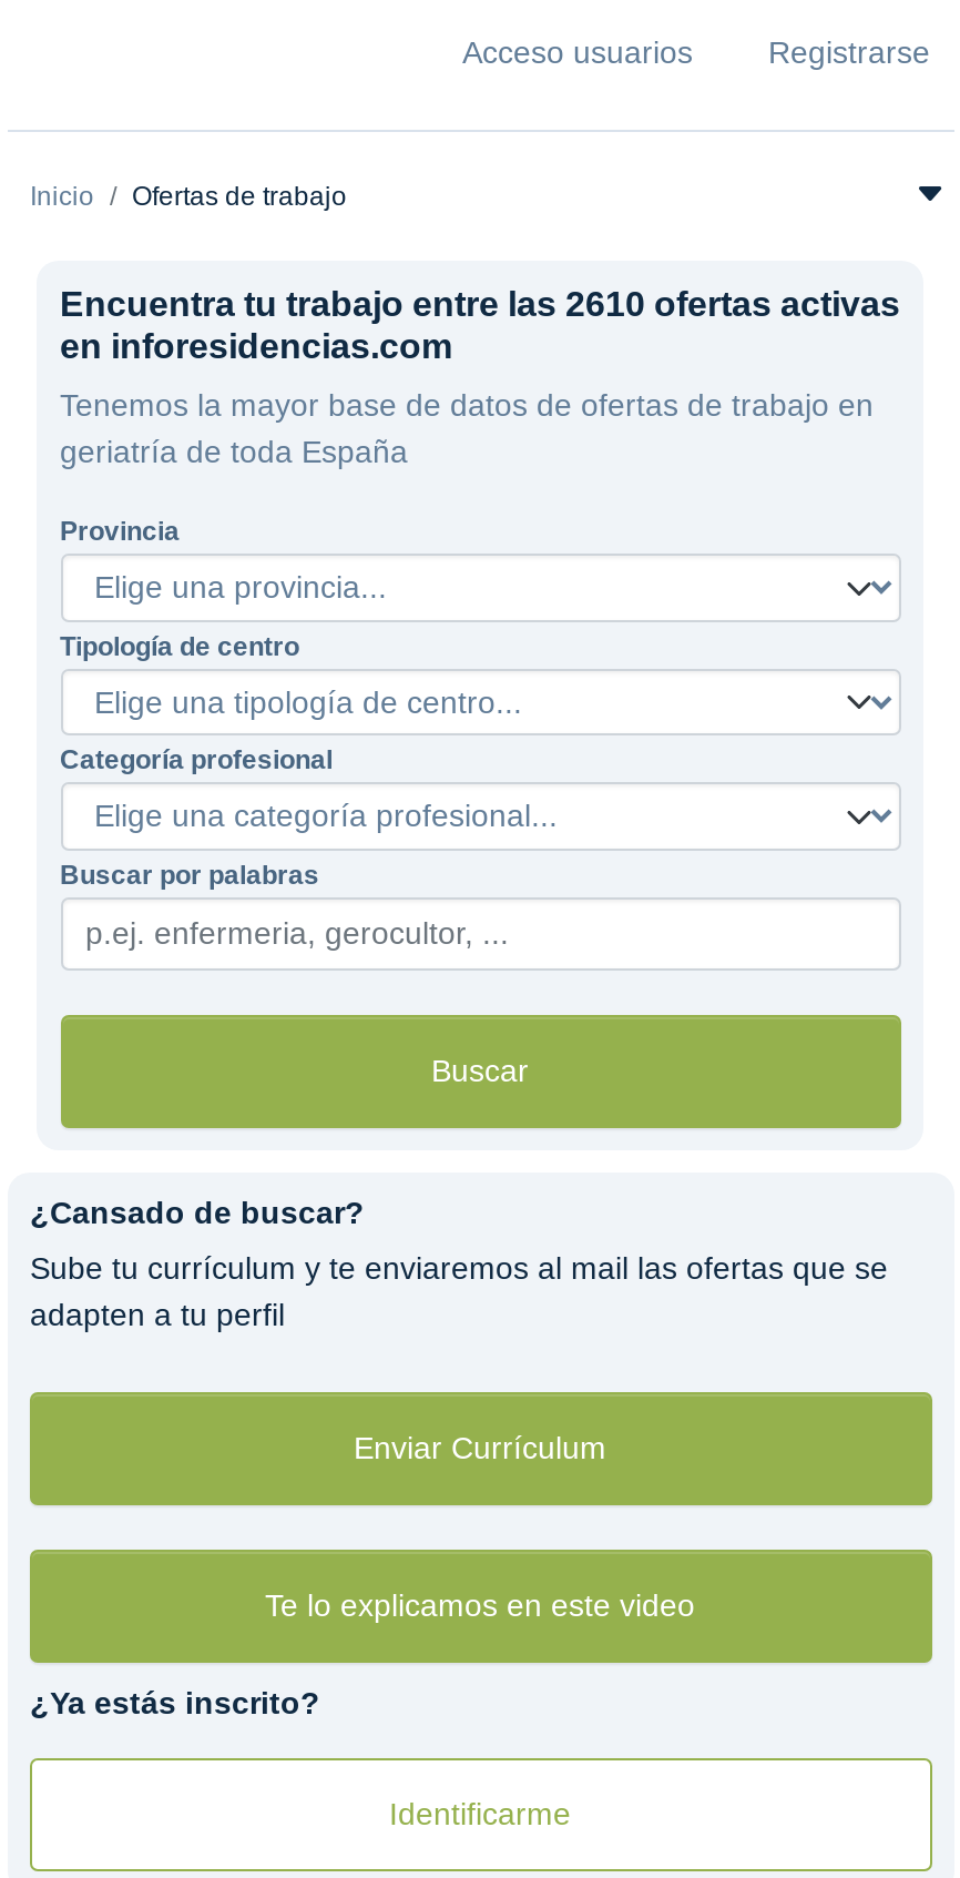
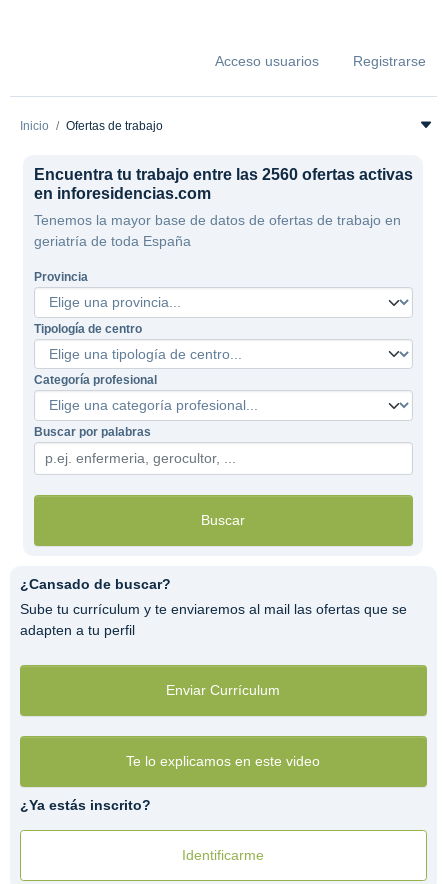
- Encuentra tu trabajo entre las 2610 ofertas activas
+ Encuentra tu trabajo entre las 2560 ofertas activas
